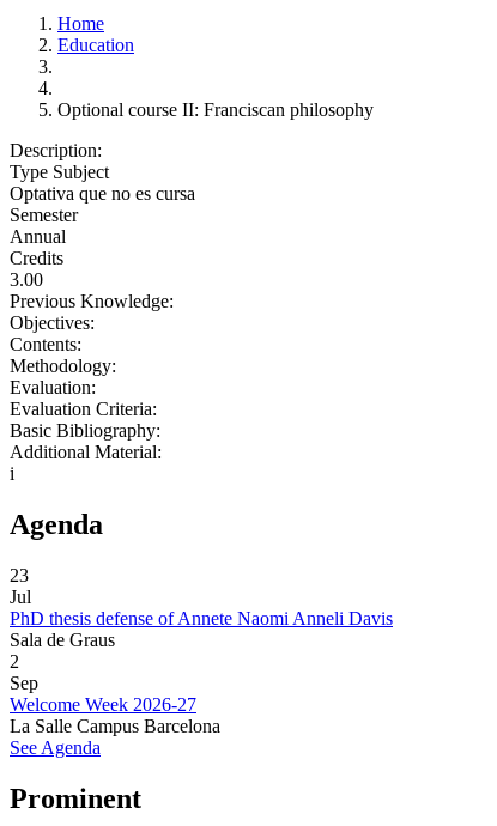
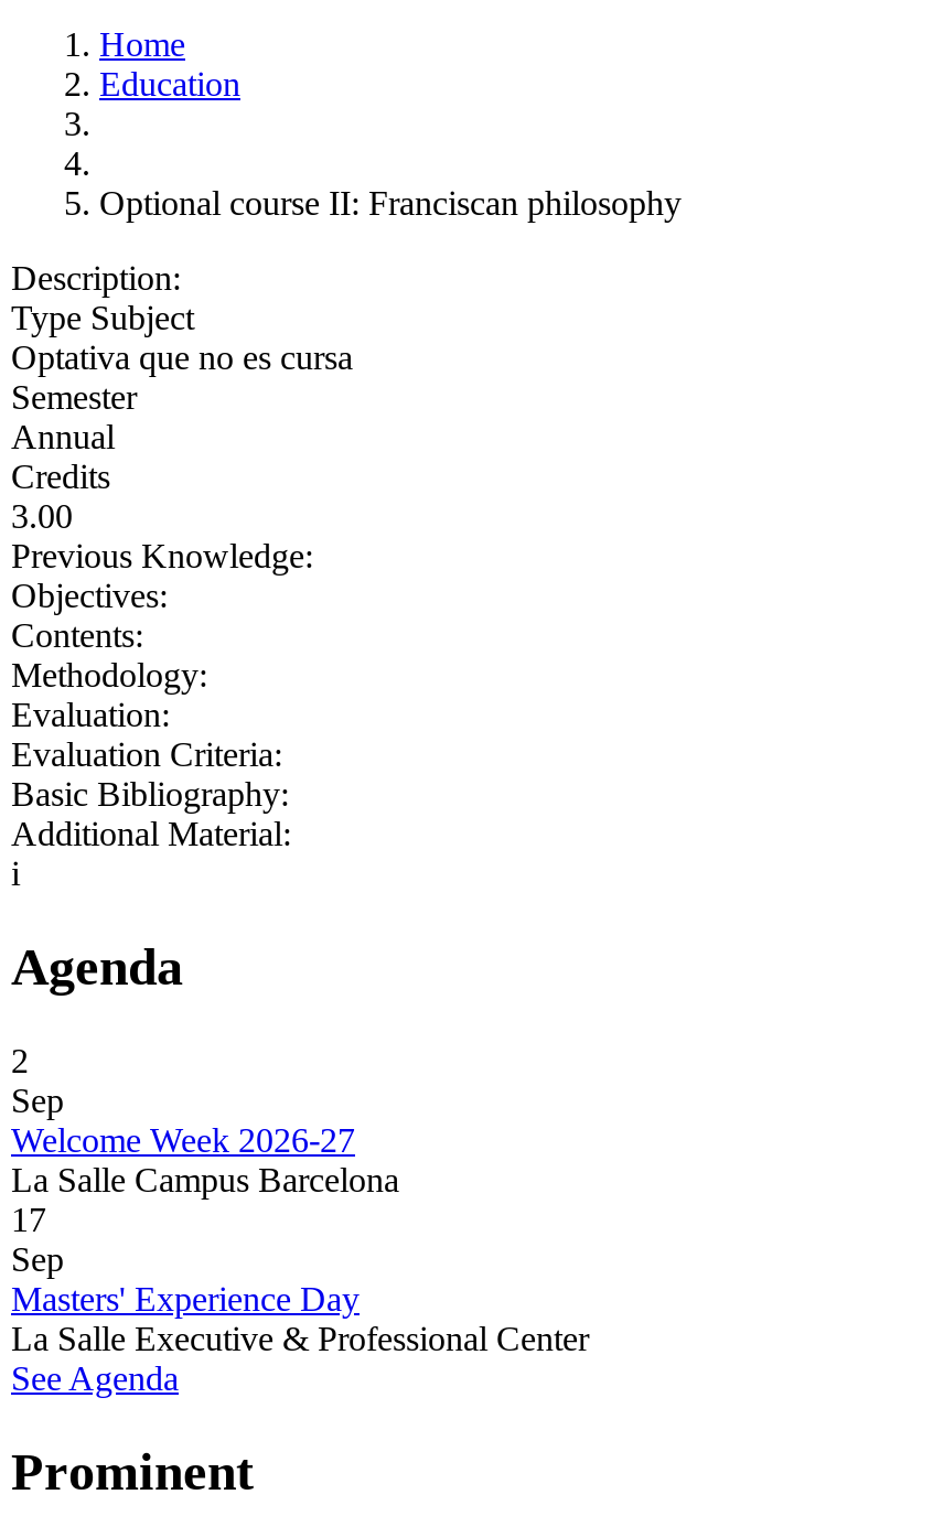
- 23
- Jul
- PhD thesis defense of Annete Naomi Anneli Davis
- Sala de Graus

moved up: 2 | Sep | Welcome Week 2026-27 | La Salle Campus Barcelona

+ 17
+ Sep
+ Masters' Experience Day
+ La Salle Executive & Professional Center
